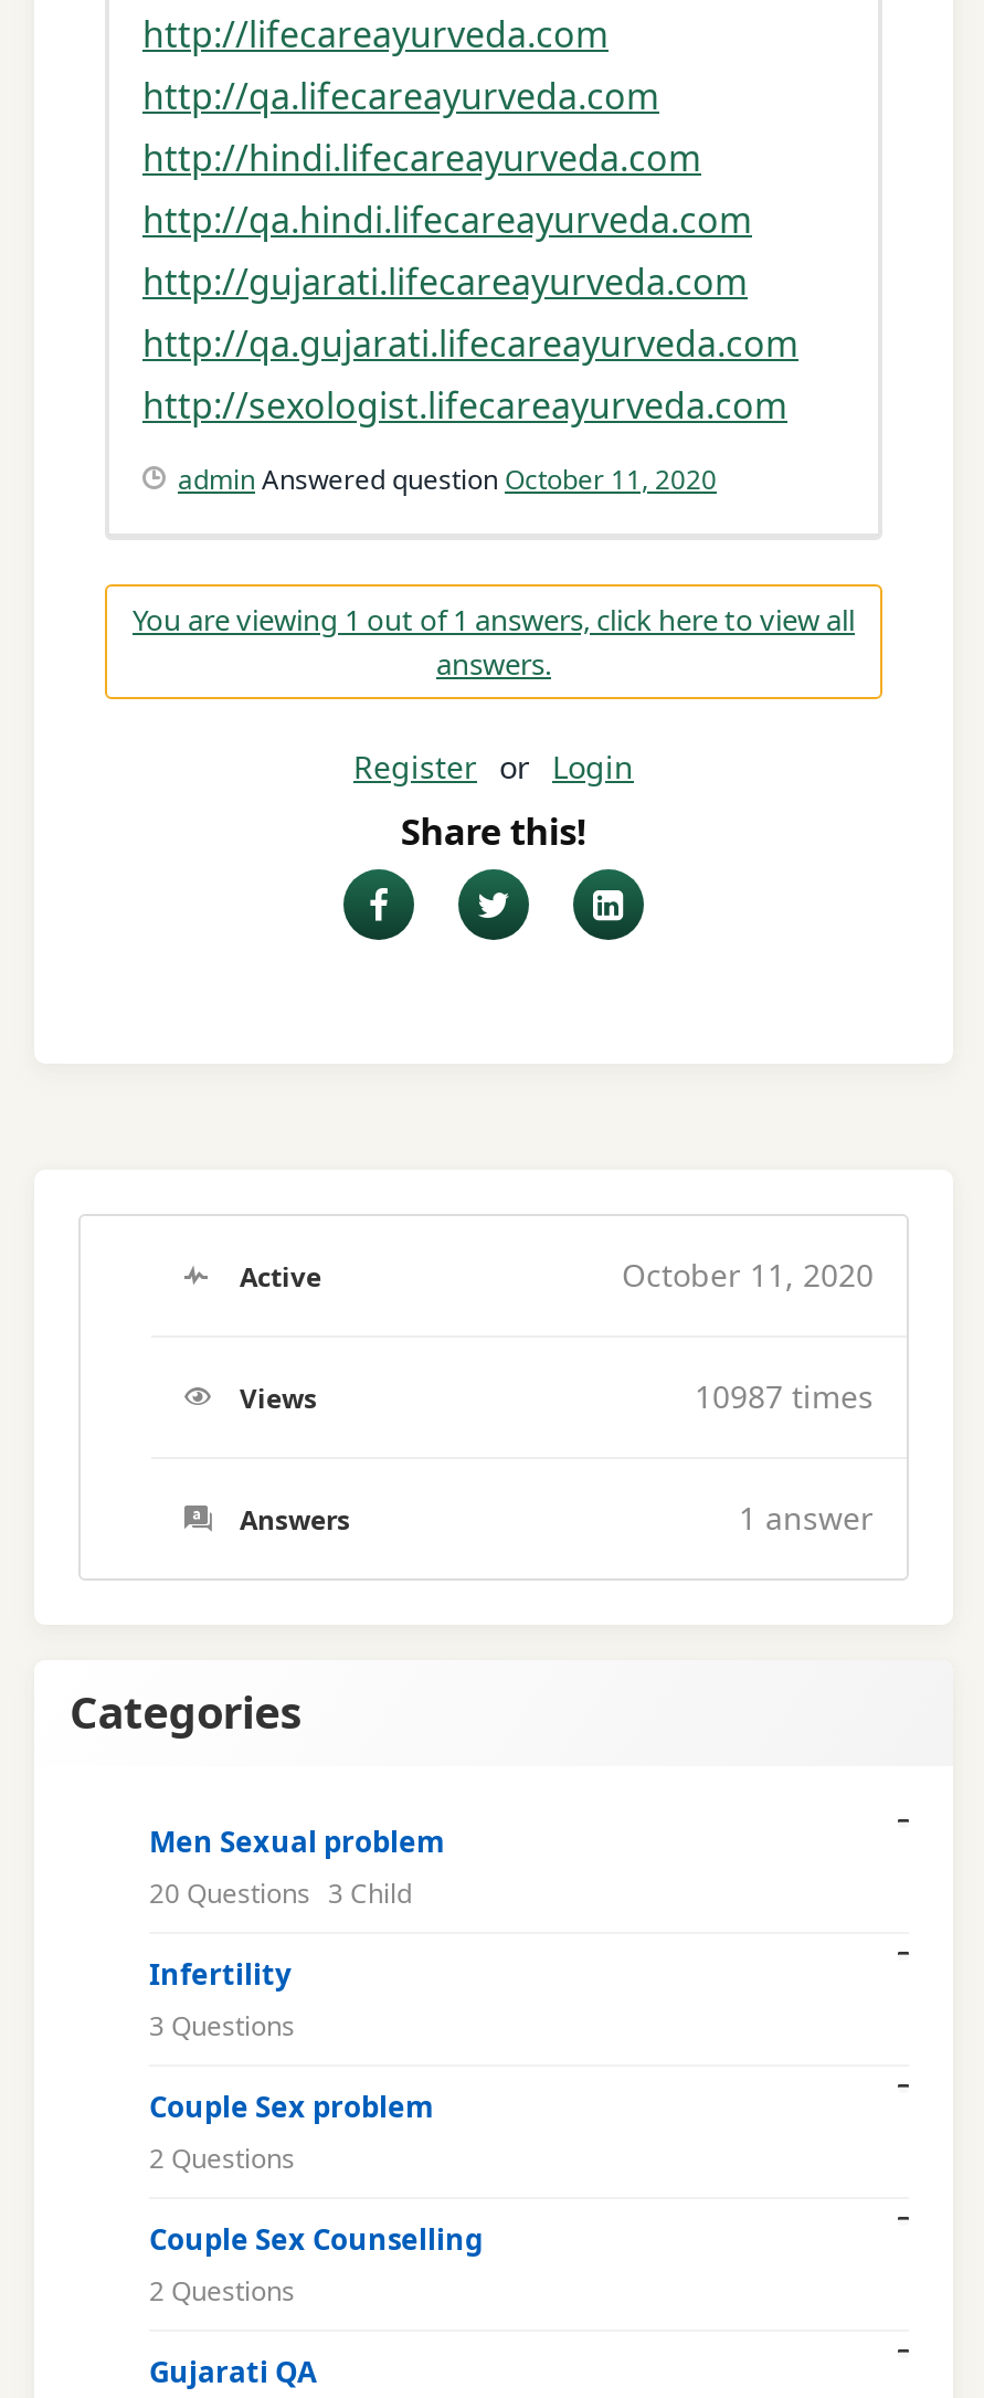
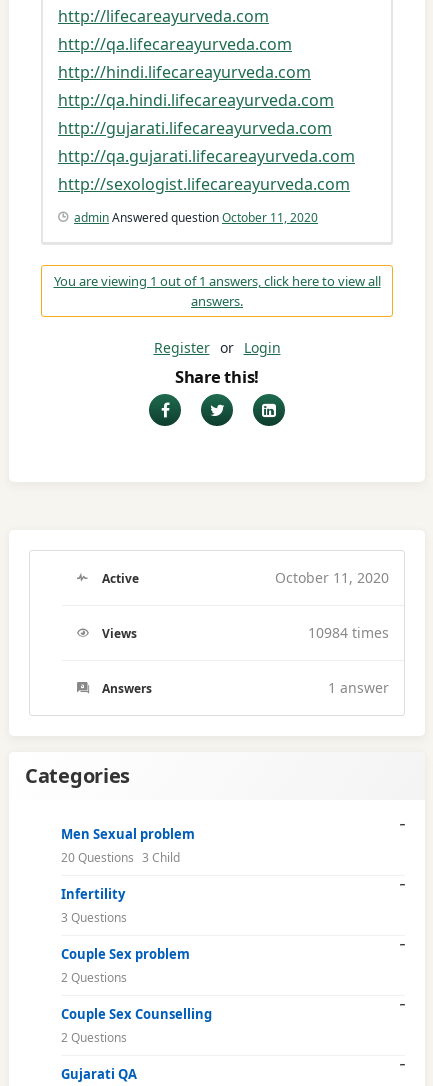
- 10987 times
+ 10984 times
